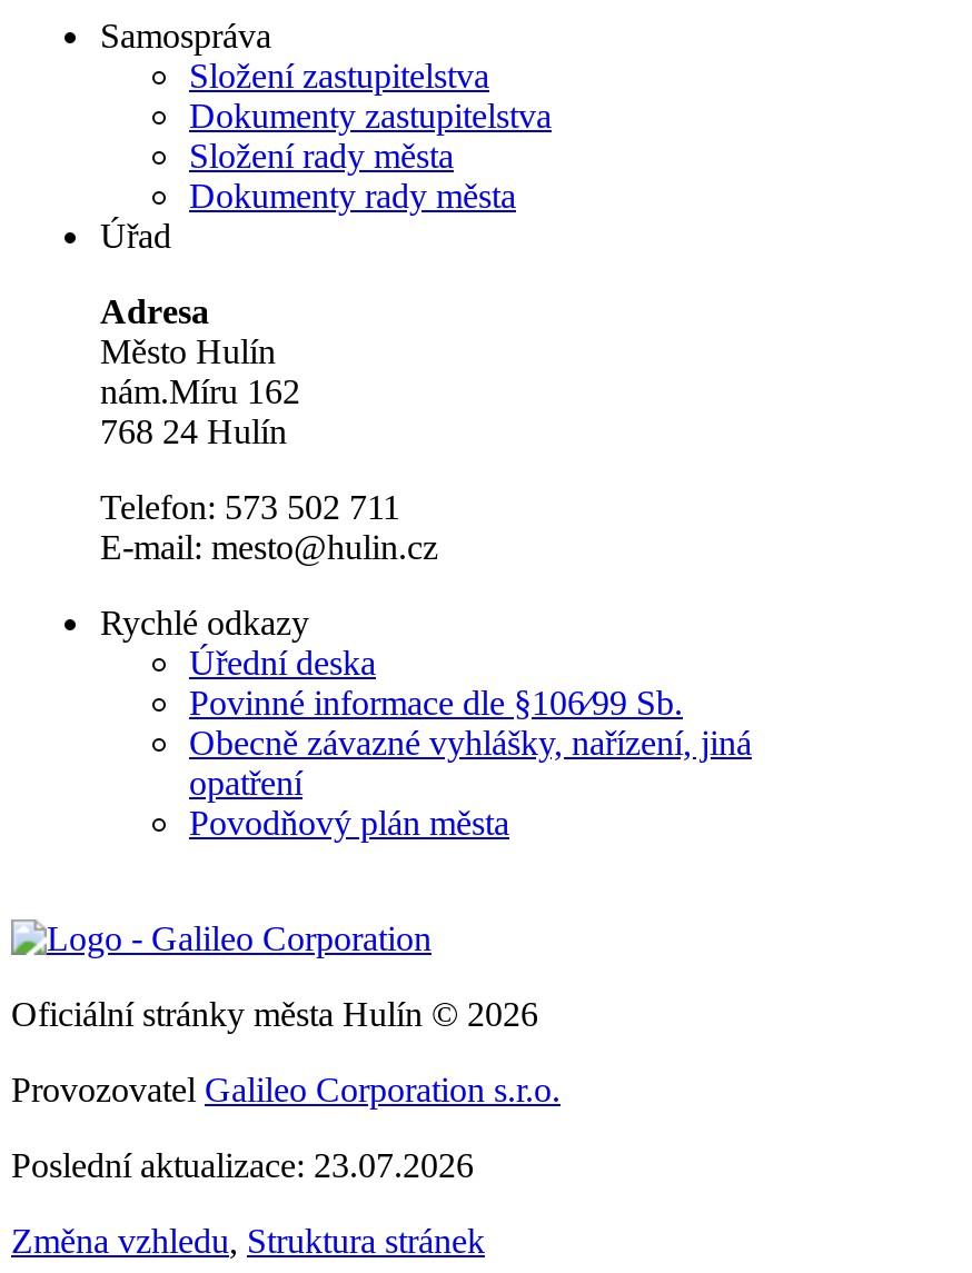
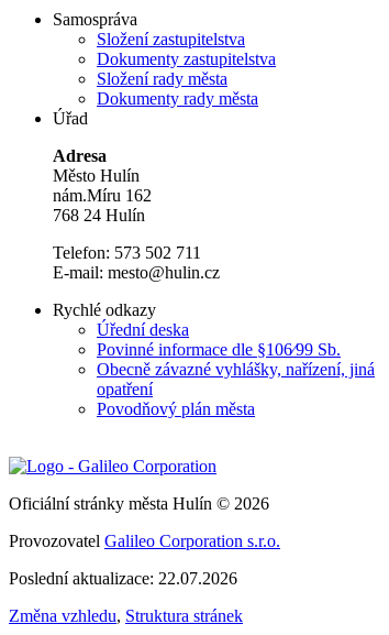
- Poslední aktualizace: 23.07.2026
+ Poslední aktualizace: 22.07.2026
